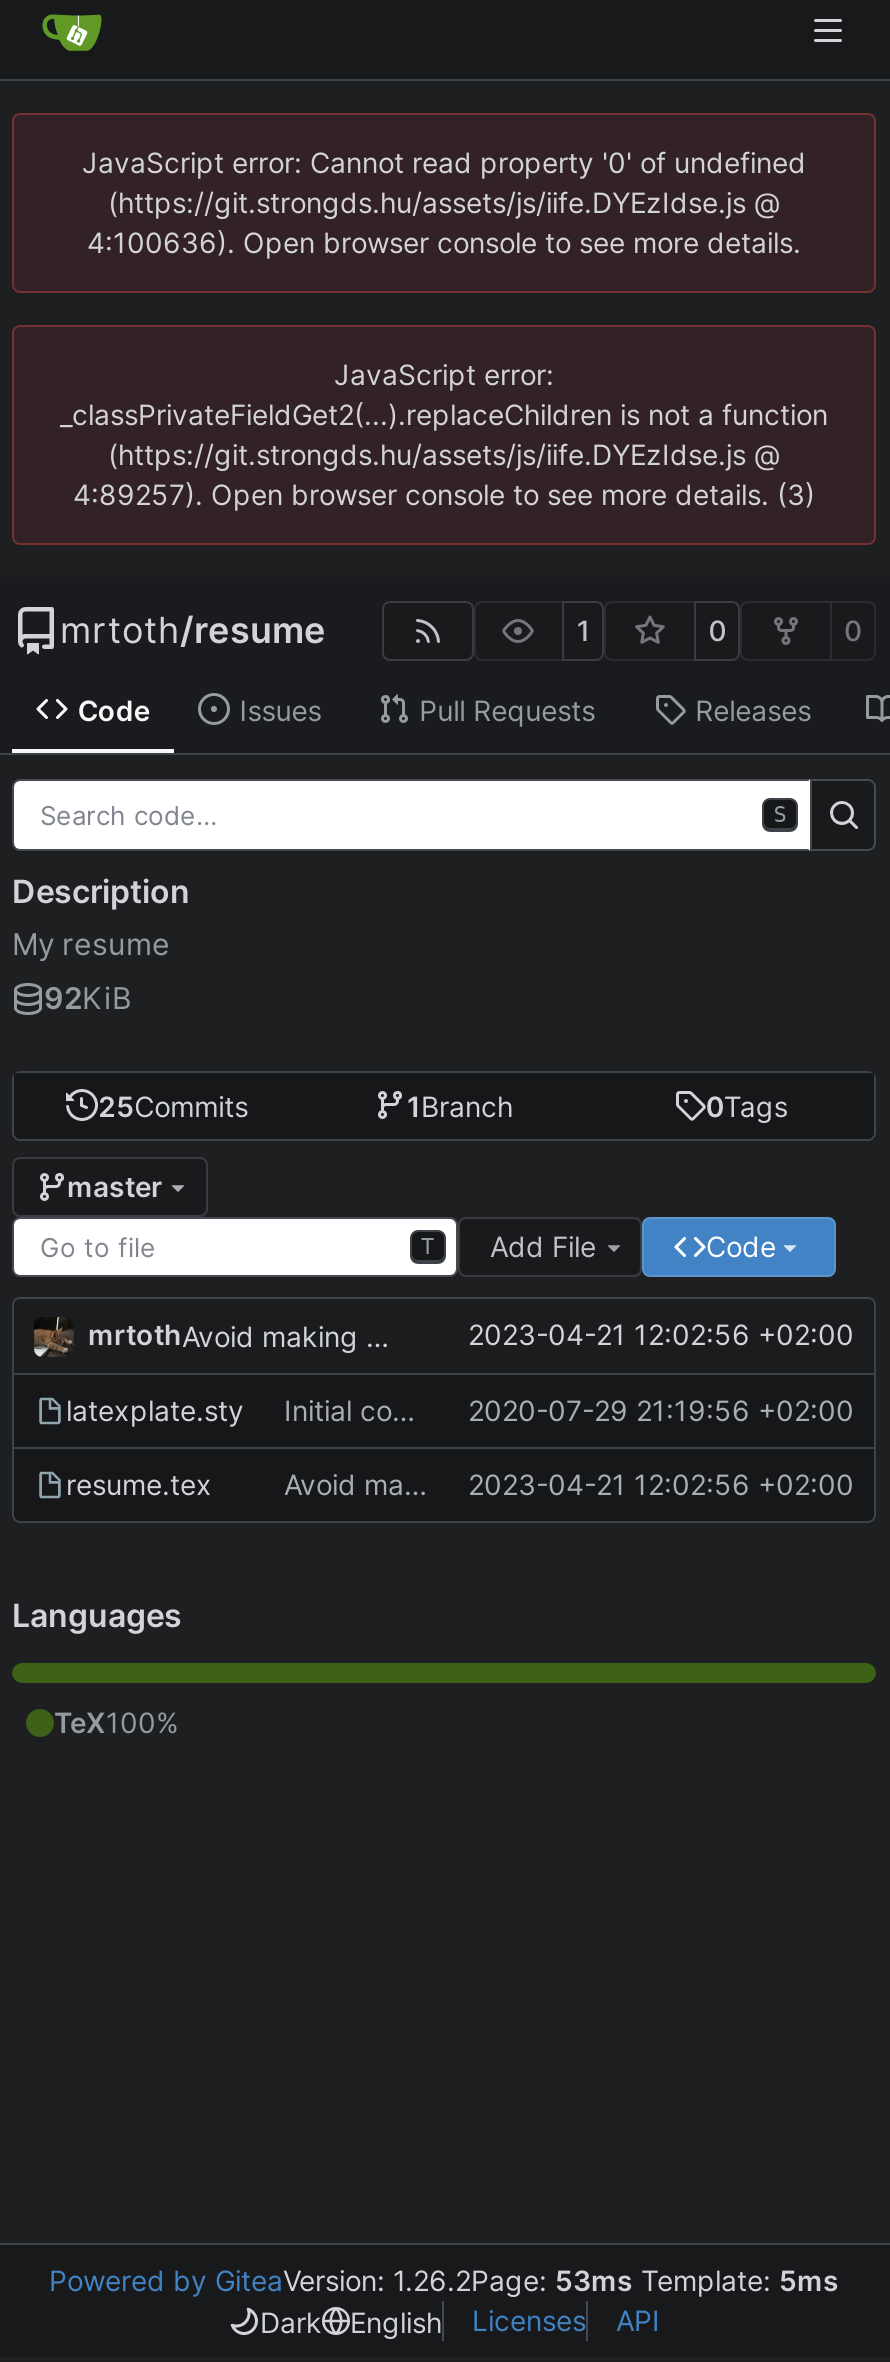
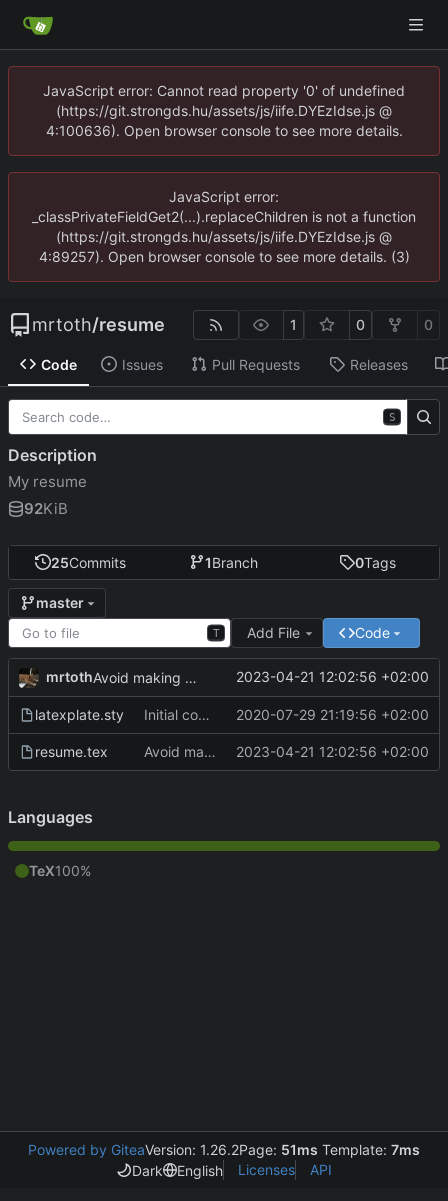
- Powered by GiteaVersion: 1.26.2Page: 53ms Template: 5ms
+ Powered by GiteaVersion: 1.26.2Page: 51ms Template: 7ms
